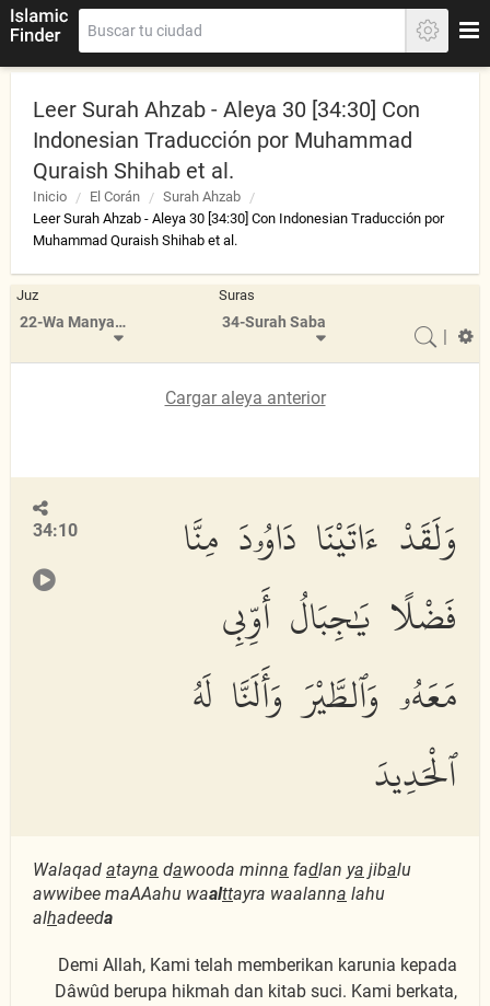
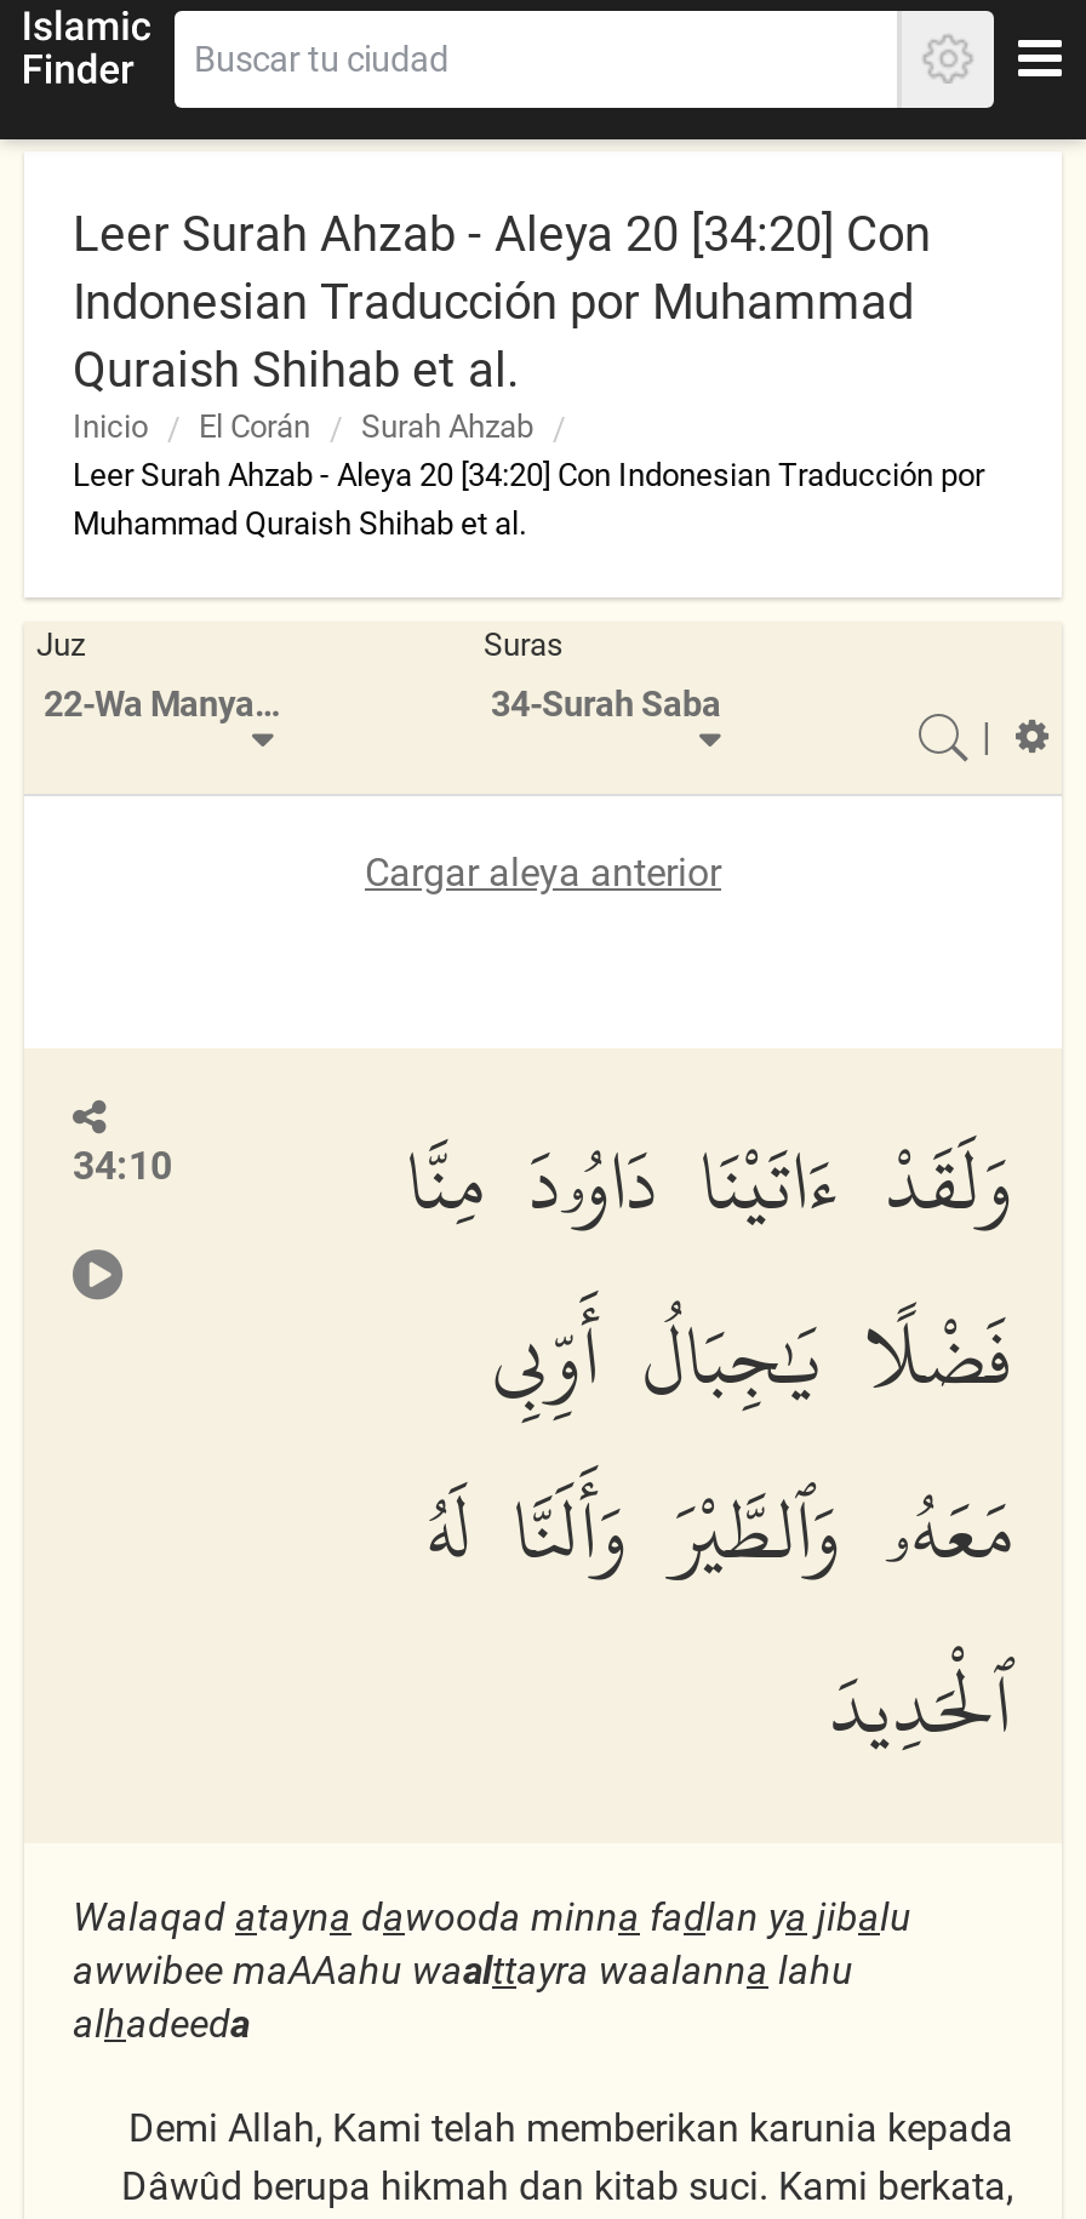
- Leer Surah Ahzab - Aleya 30 [34:30] Con
+ Leer Surah Ahzab - Aleya 20 [34:20] Con

- Leer Surah Ahzab - Aleya 30 [34:30] Con Indonesian Traducción por
+ Leer Surah Ahzab - Aleya 20 [34:20] Con Indonesian Traducción por
